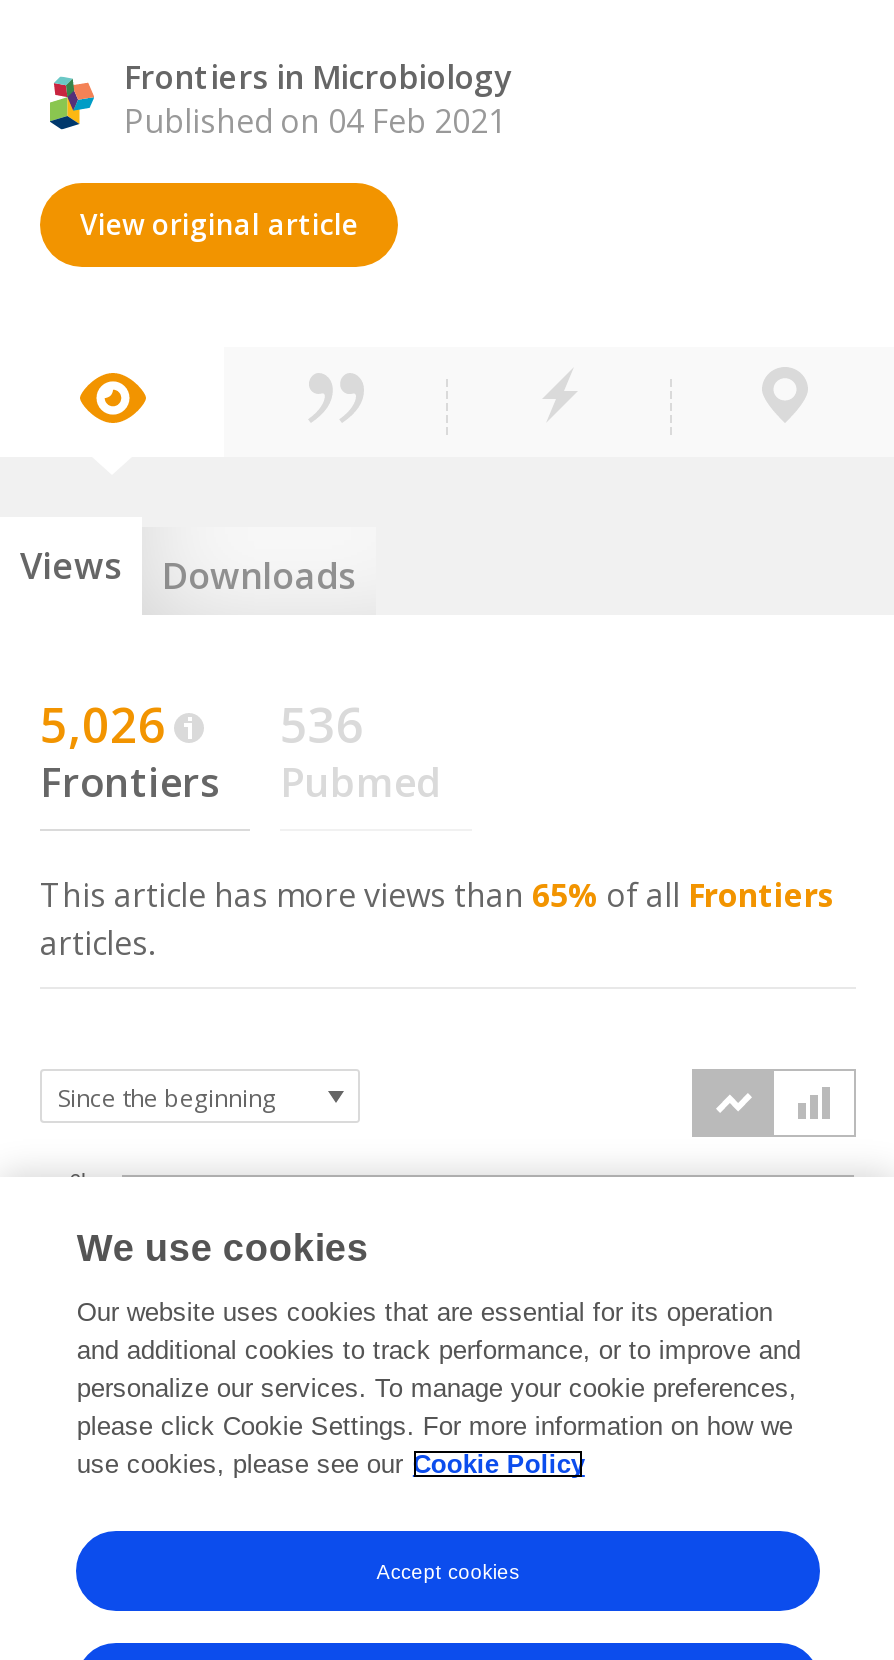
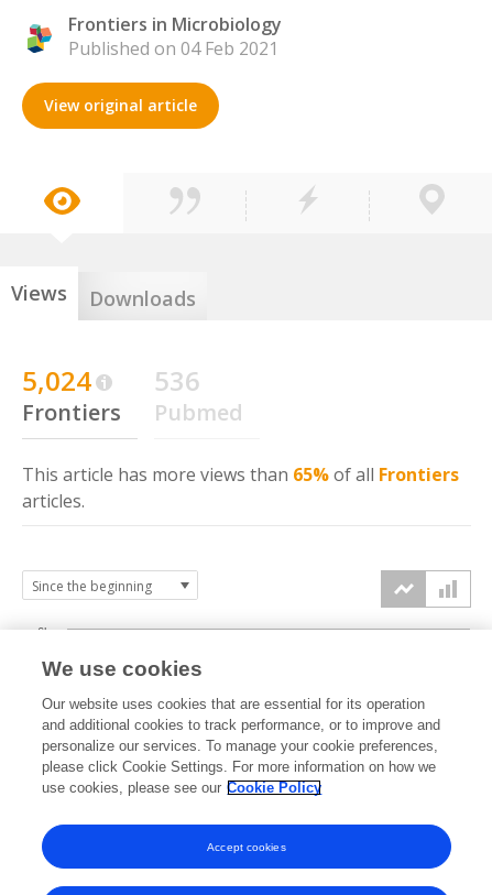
- 5,026
+ 5,024
